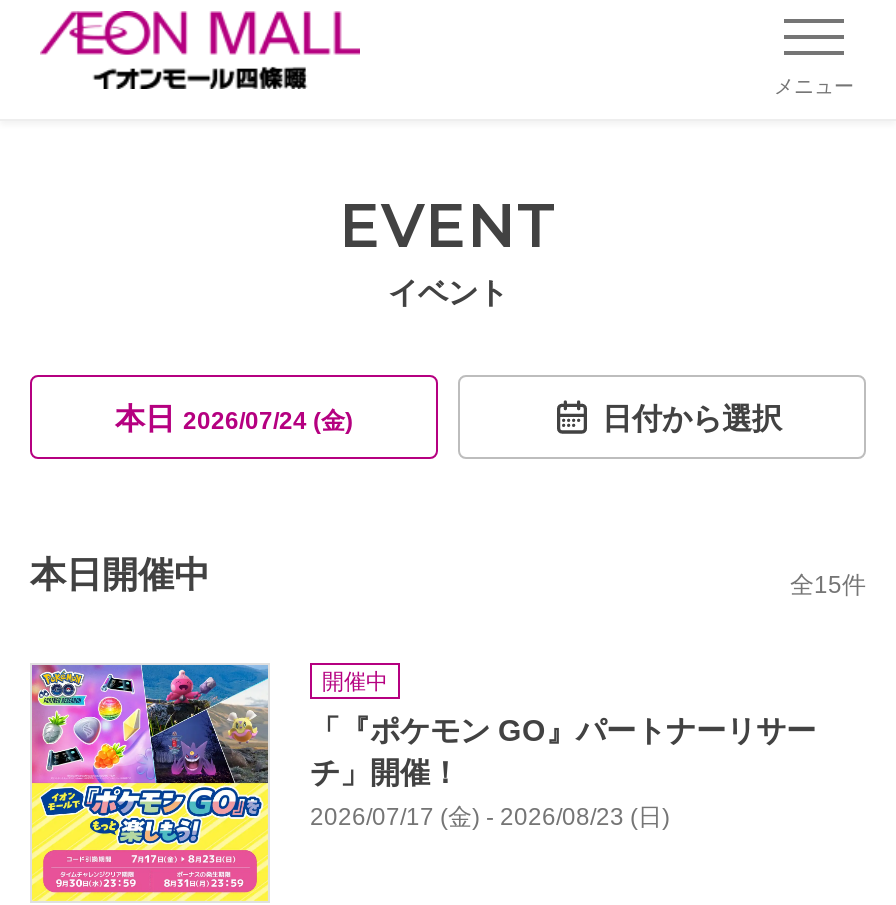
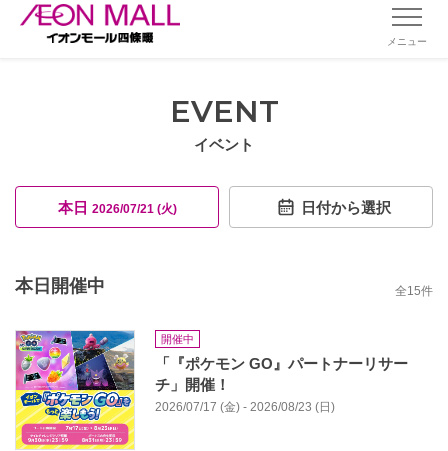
- 本日2026/07/24 (金)
+ 本日2026/07/21 (火)
